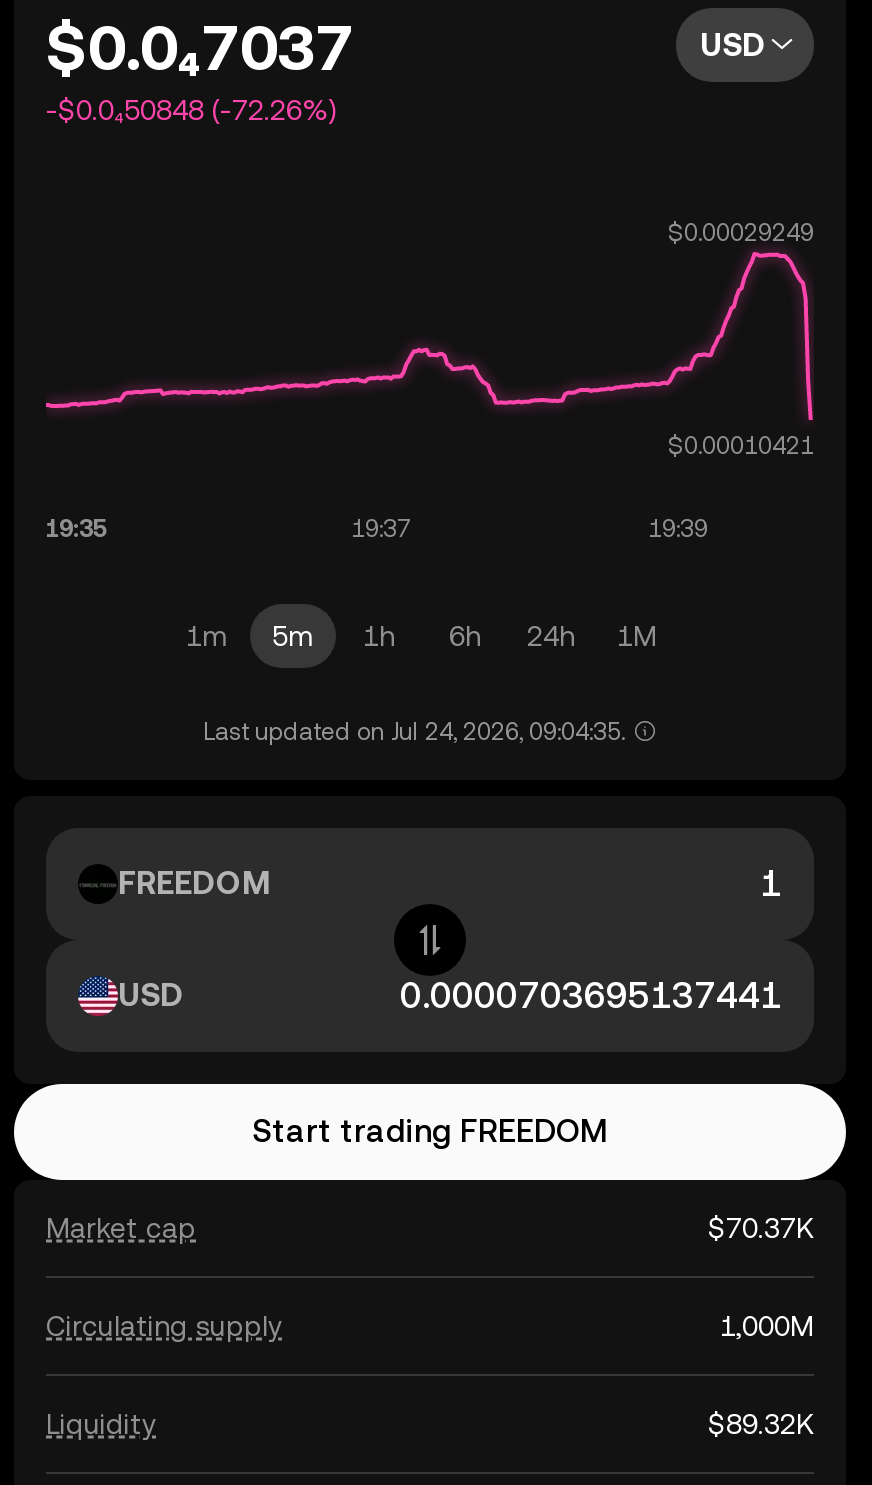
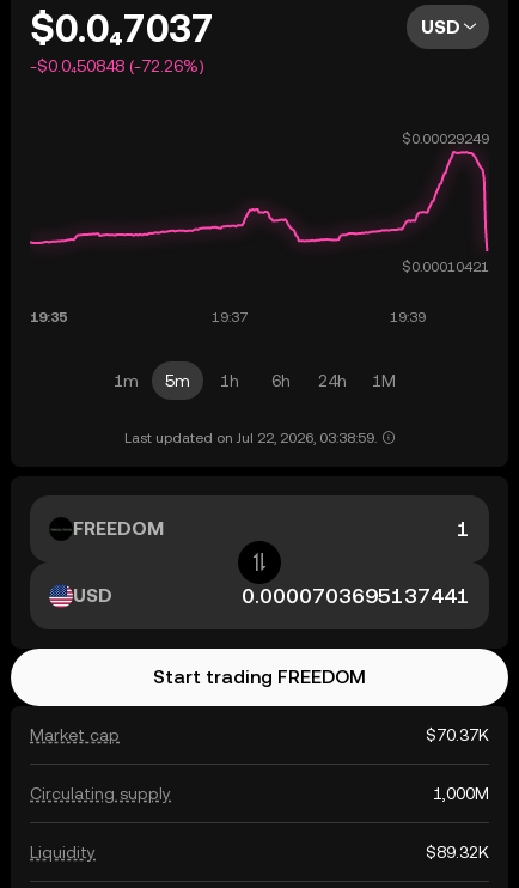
- Last updated on Jul 24, 2026, 09:04:35.
+ Last updated on Jul 22, 2026, 03:38:59.
